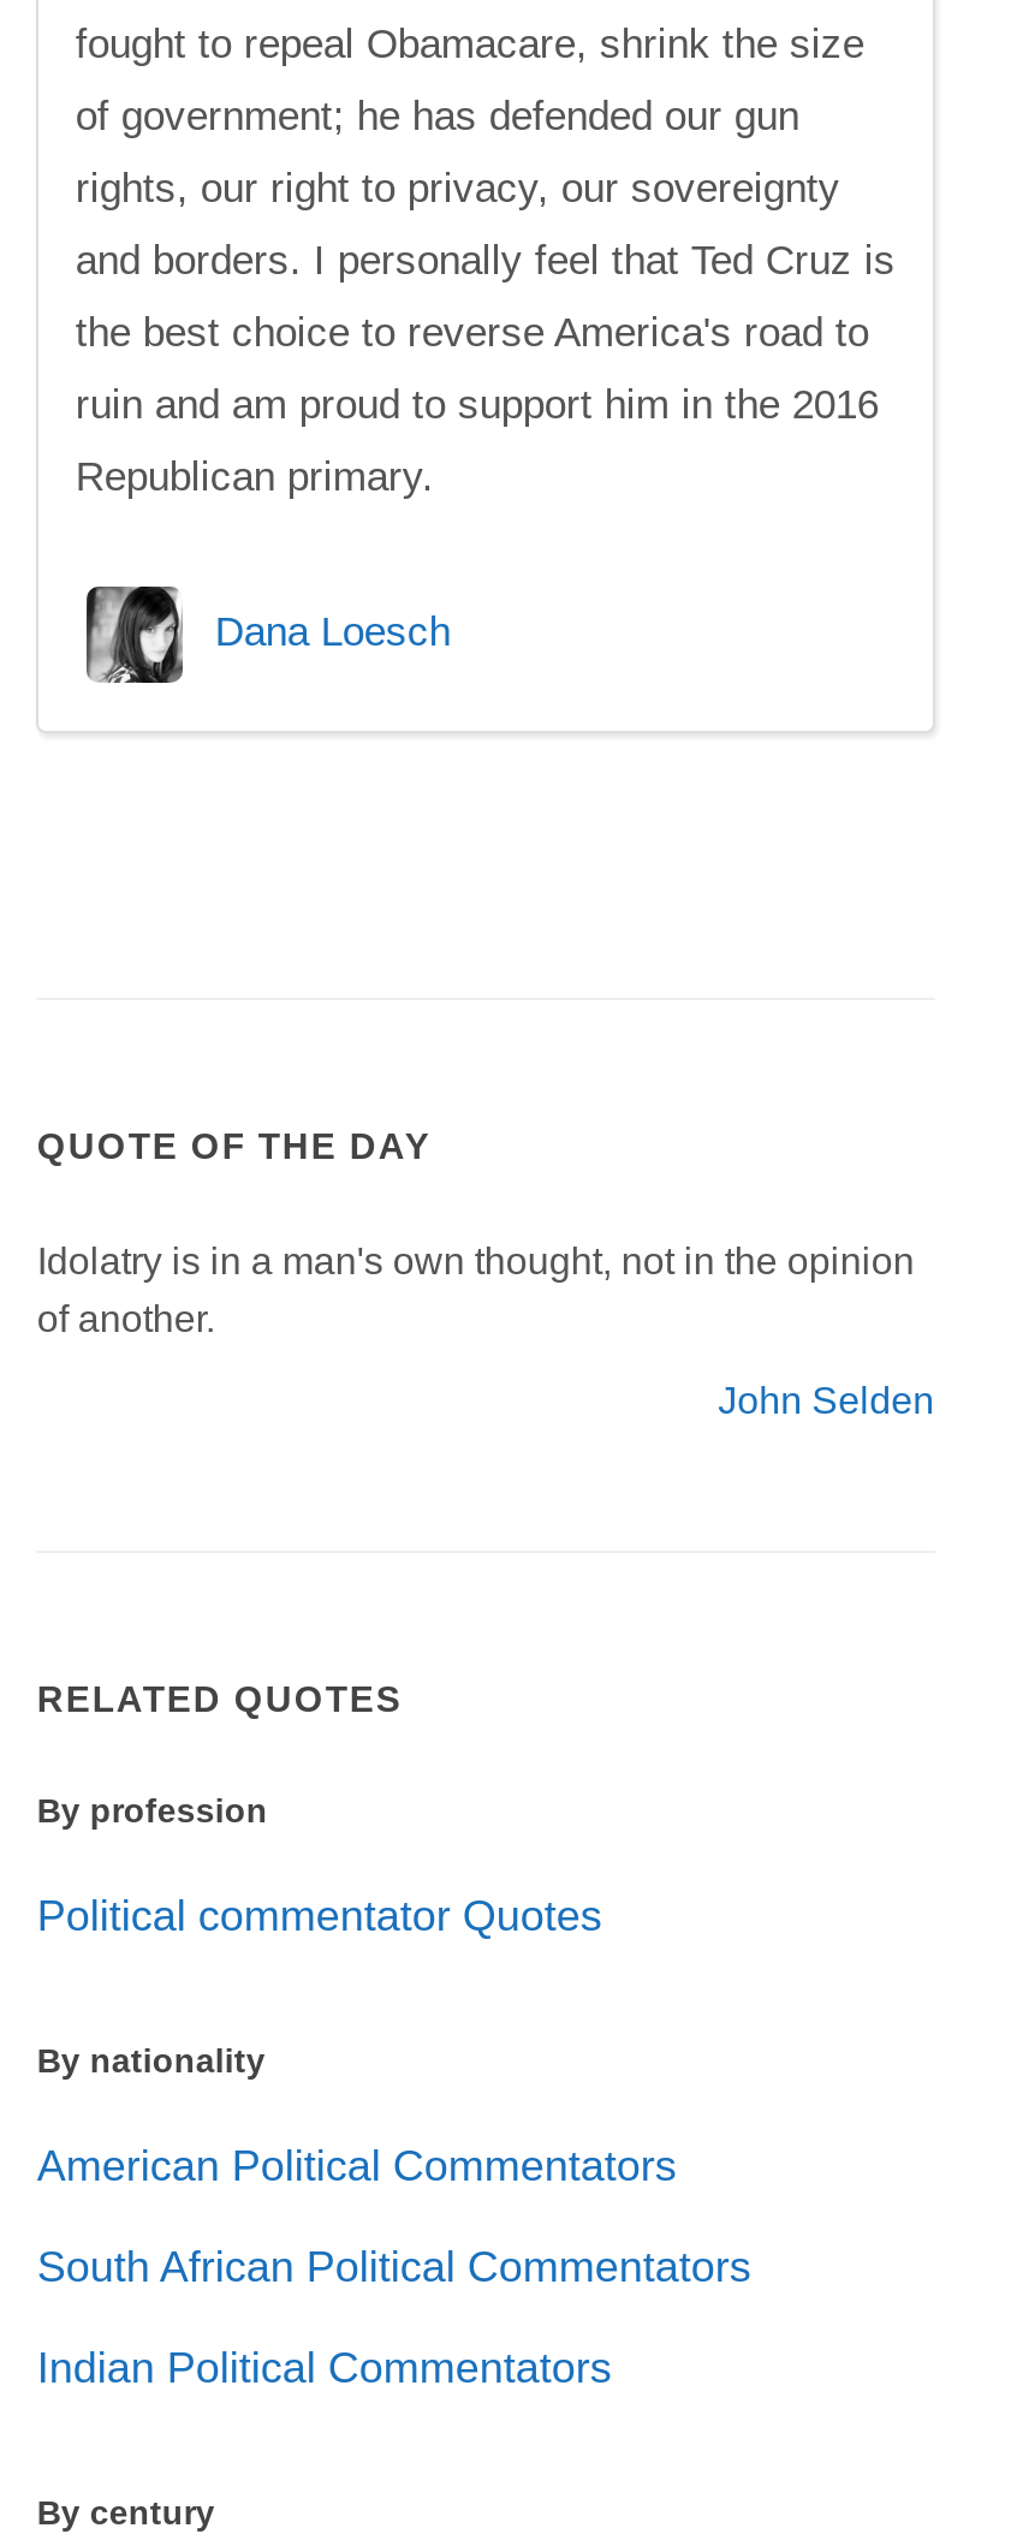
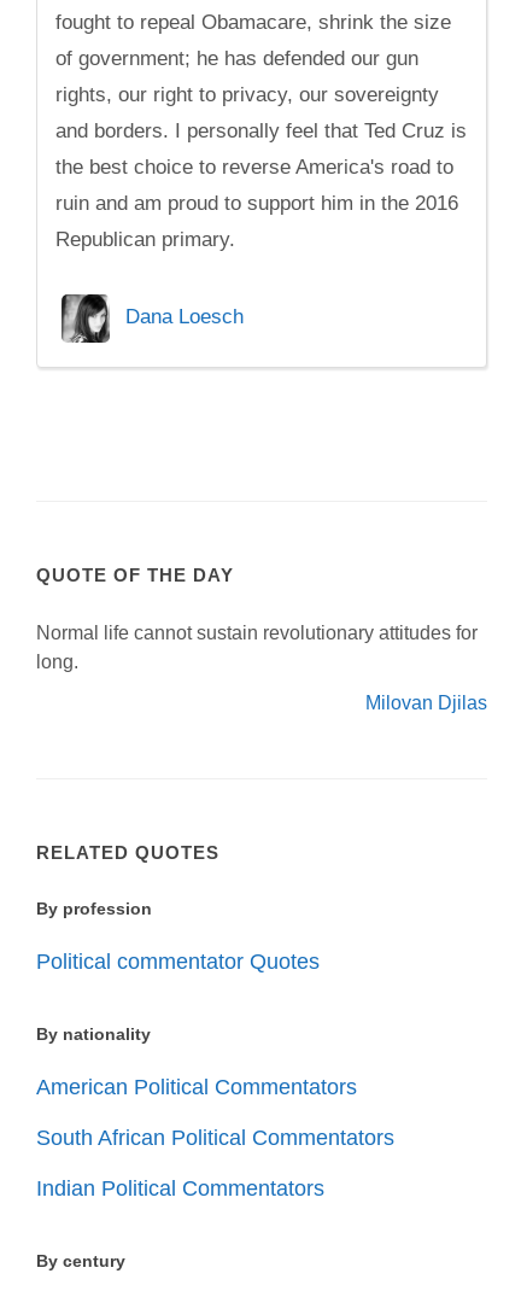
- Idolatry is in a man's own thought, not in the opinion
- of another.
+ Normal life cannot sustain revolutionary attitudes for
+ long.

- John Selden
+ Milovan Djilas
